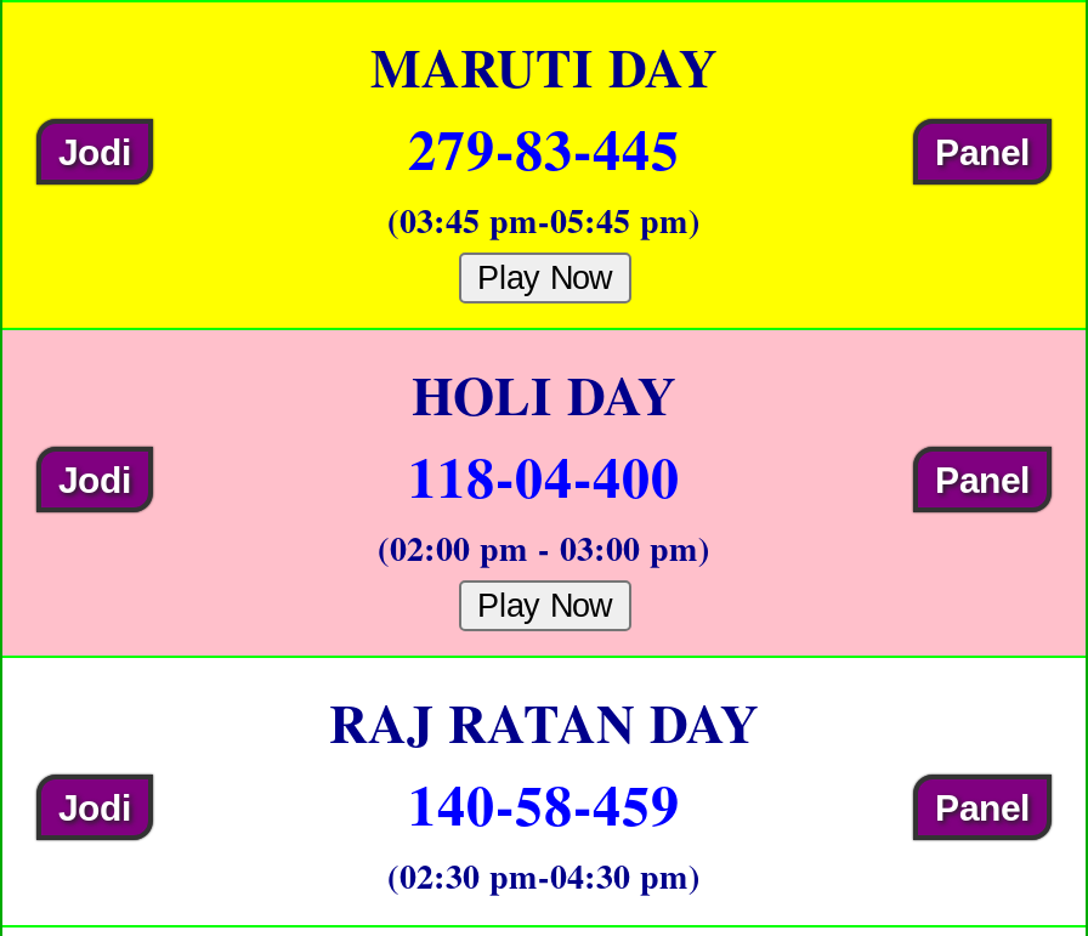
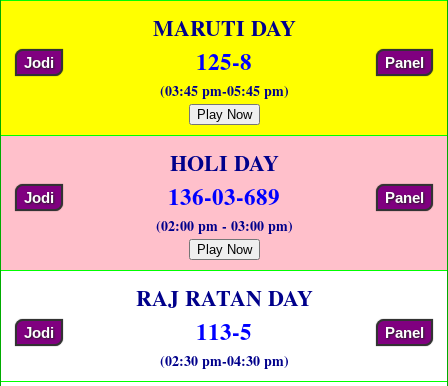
- 279-83-445
+ 125-8

- 118-04-400
+ 136-03-689

- 140-58-459
+ 113-5
